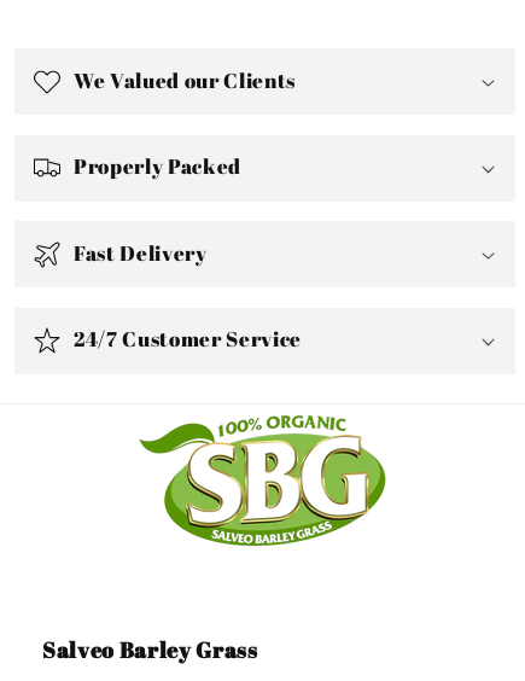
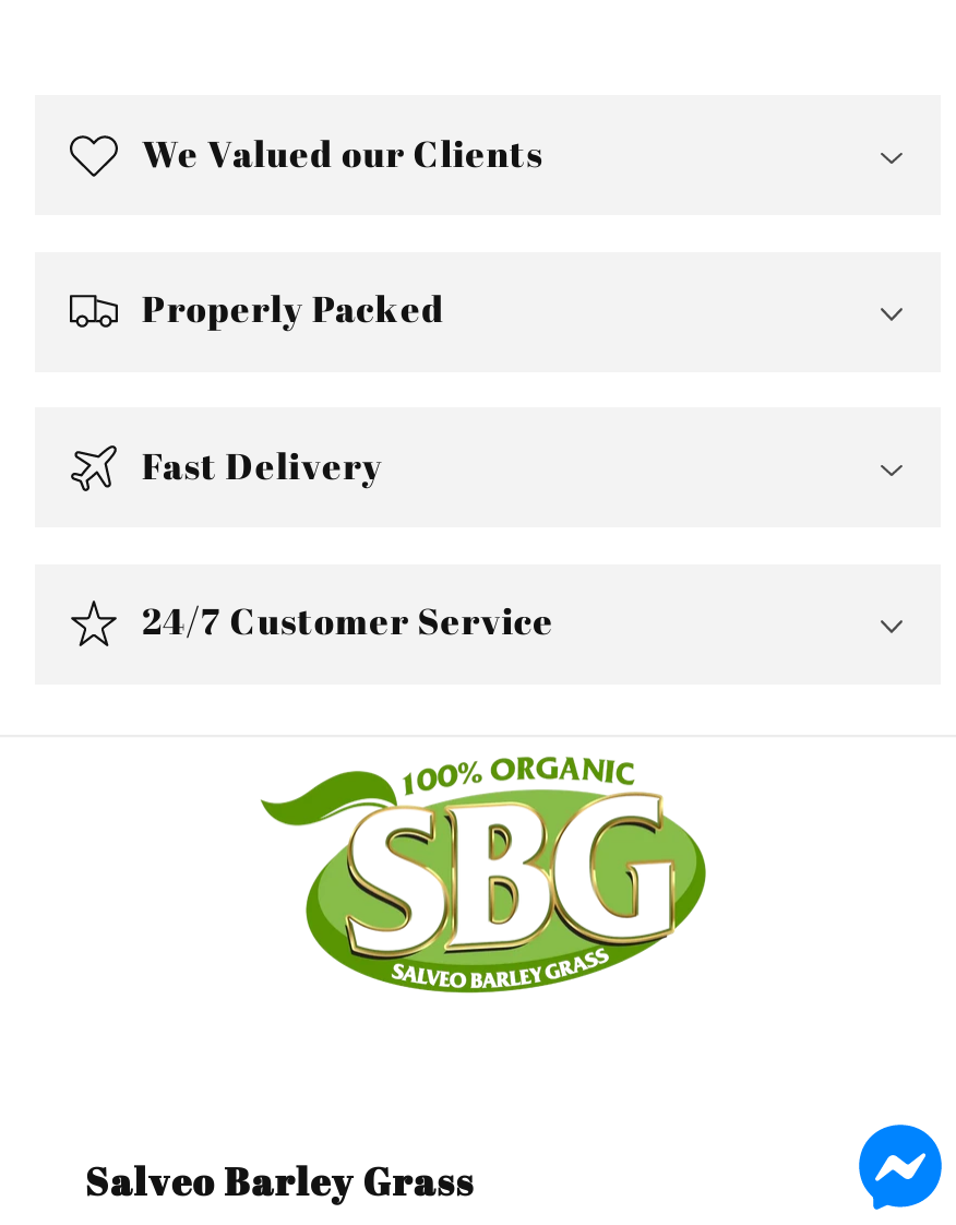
+ [image]
